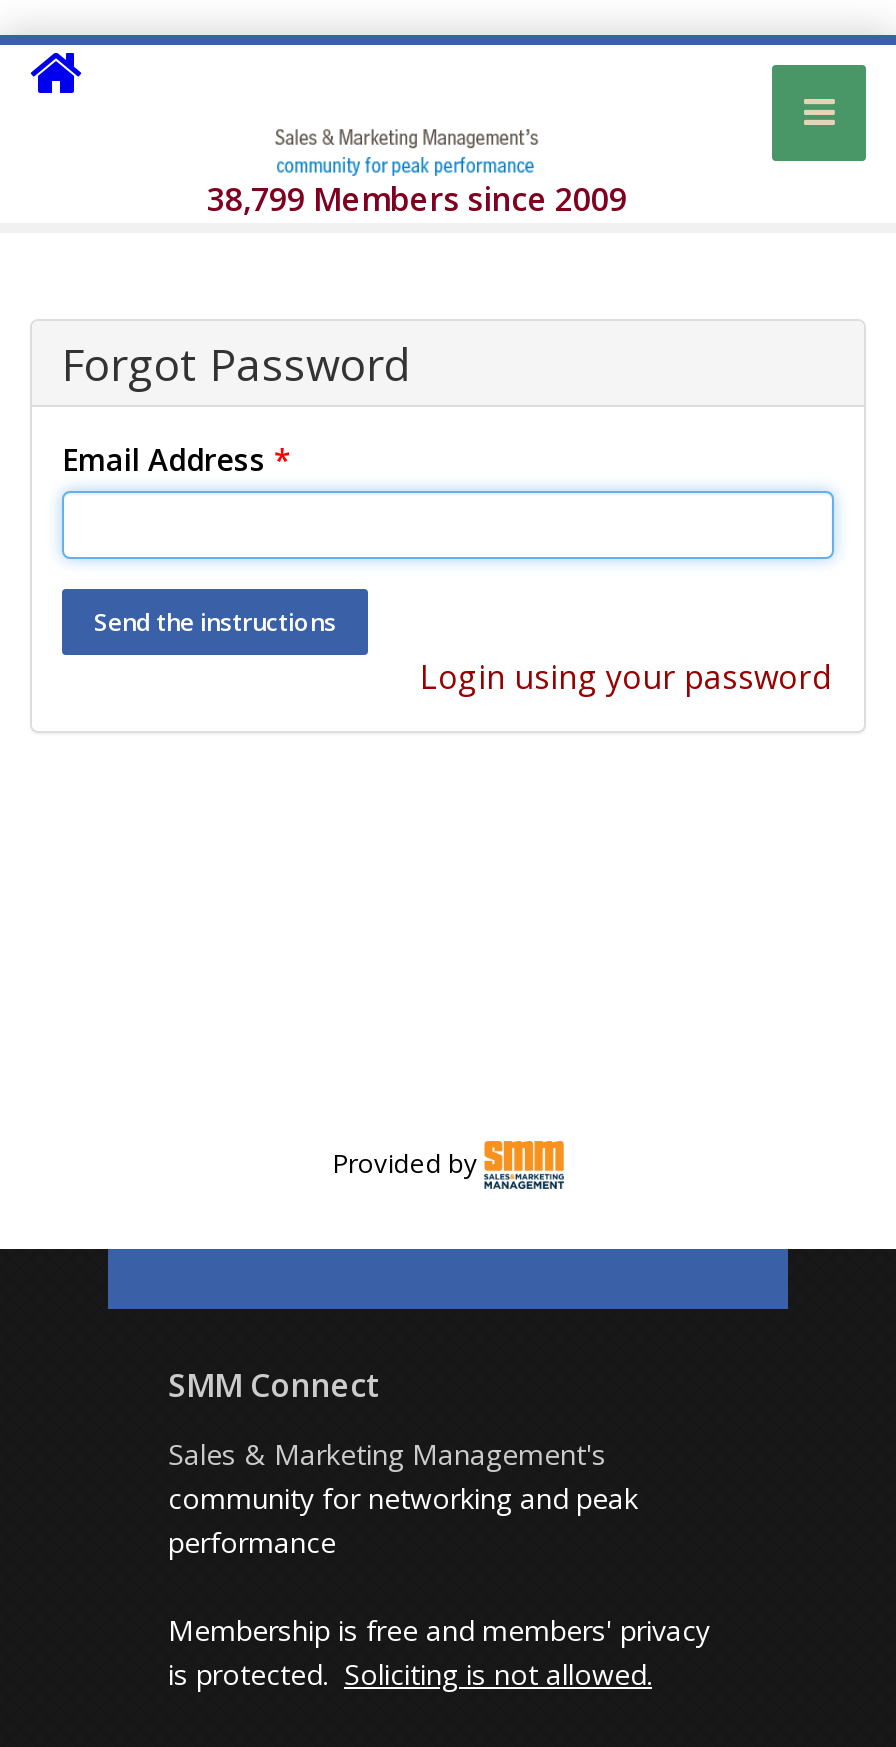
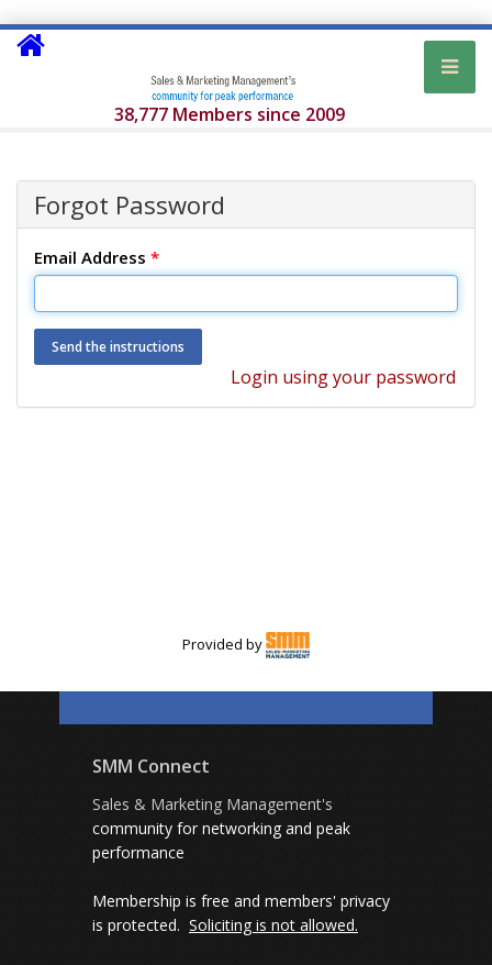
- 38,799 Members since 2009
+ 38,777 Members since 2009
